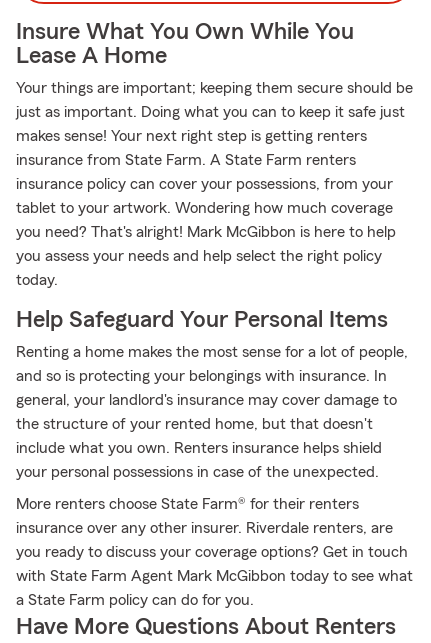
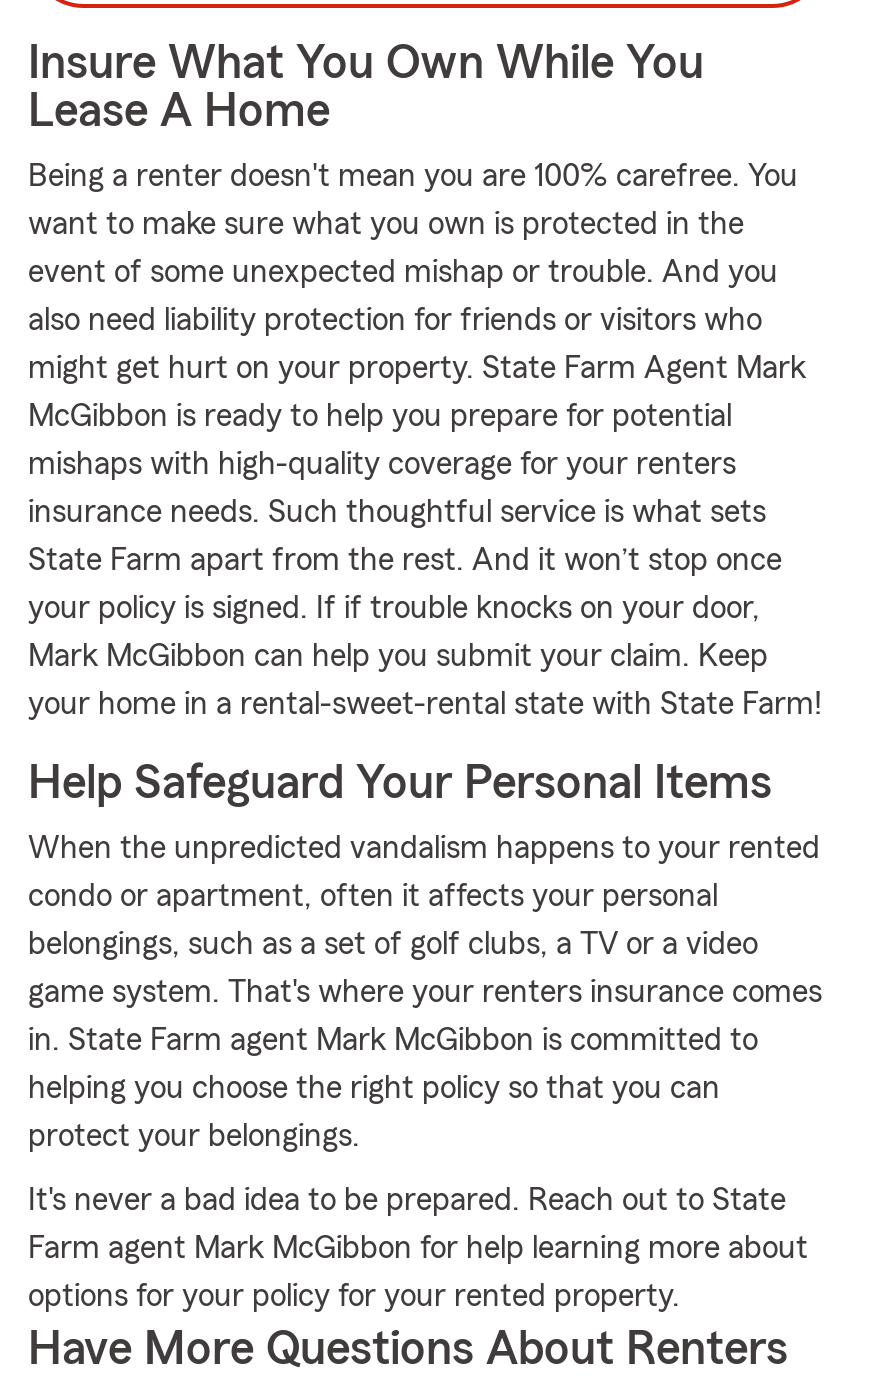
- Your things are important; keeping them secure should be
- just as important. Doing what you can to keep it safe just
- makes sense! Your next right step is getting renters
- insurance from State Farm. A State Farm renters
- insurance policy can cover your possessions, from your
- tablet to your artwork. Wondering how much coverage
- you need? That's alright! Mark McGibbon is here to help
- you assess your needs and help select the right policy
- today.
+ Being a renter doesn't mean you are 100% carefree. You
+ want to make sure what you own is protected in the
+ event of some unexpected mishap or trouble. And you
+ also need liability protection for friends or visitors who
+ might get hurt on your property. State Farm Agent Mark
+ McGibbon is ready to help you prepare for potential
+ mishaps with high-quality coverage for your renters
+ insurance needs. Such thoughtful service is what sets
+ State Farm apart from the rest. And it won’t stop once
+ your policy is signed. If if trouble knocks on your door,
+ Mark McGibbon can help you submit your claim. Keep
+ your home in a rental-sweet-rental state with State Farm!

moved down: Help Safeguard Your Personal Items

- Renting a home makes the most sense for a lot of people,
- and so is protecting your belongings with insurance. In
- general, your landlord's insurance may cover damage to
- the structure of your rented home, but that doesn't
- include what you own. Renters insurance helps shield
- your personal possessions in case of the unexpected.
- More renters choose State Farm® for their renters
- insurance over any other insurer. Riverdale renters, are
- you ready to discuss your coverage options? Get in touch
- with State Farm Agent Mark McGibbon today to see what
- a State Farm policy can do for you.
+ When the unpredicted vandalism happens to your rented
+ condo or apartment, often it affects your personal
+ belongings, such as a set of golf clubs, a TV or a video
+ game system. That's where your renters insurance comes
+ in. State Farm agent Mark McGibbon is committed to
+ helping you choose the right policy so that you can
+ protect your belongings.
+ It's never a bad idea to be prepared. Reach out to State
+ Farm agent Mark McGibbon for help learning more about
+ options for your policy for your rented property.
